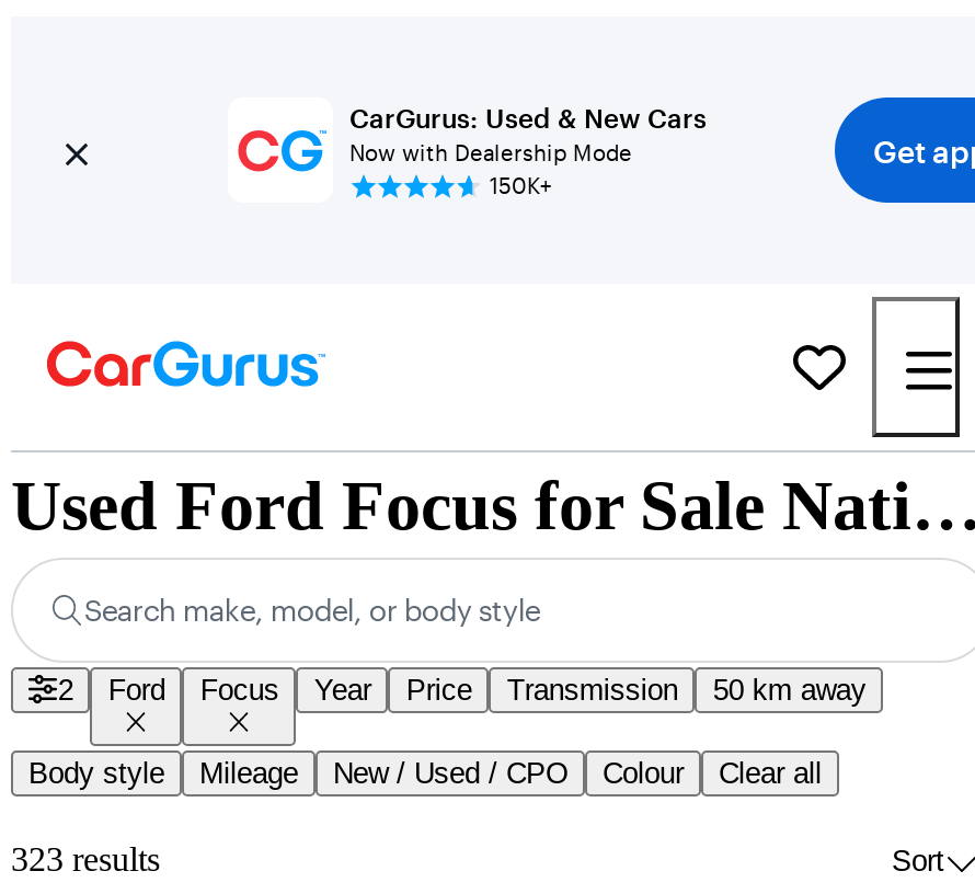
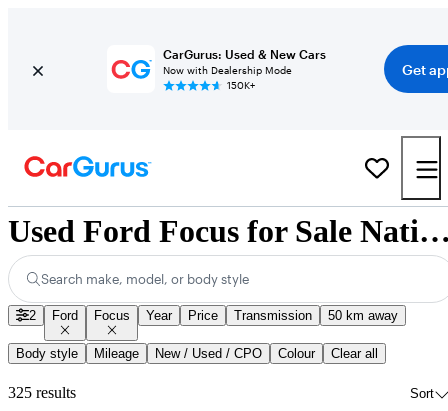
- 323 results
+ 325 results
